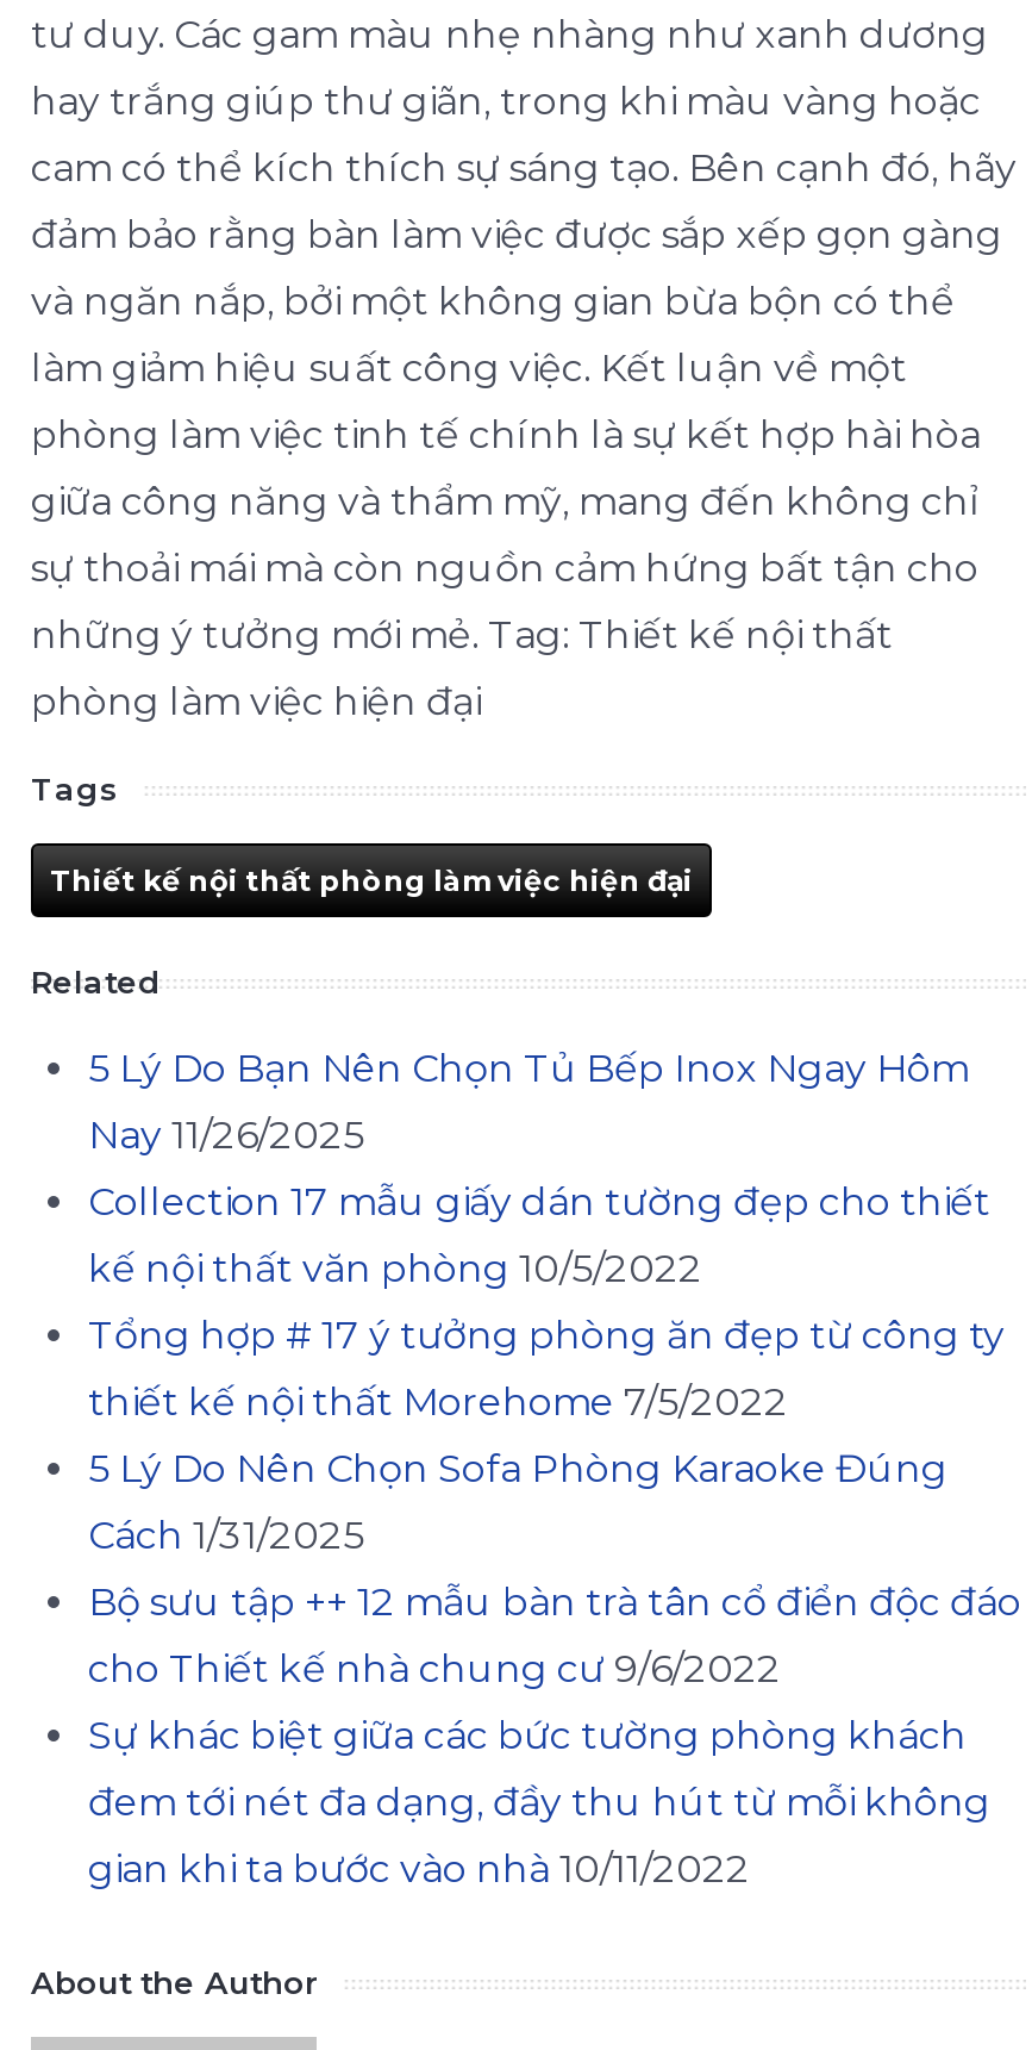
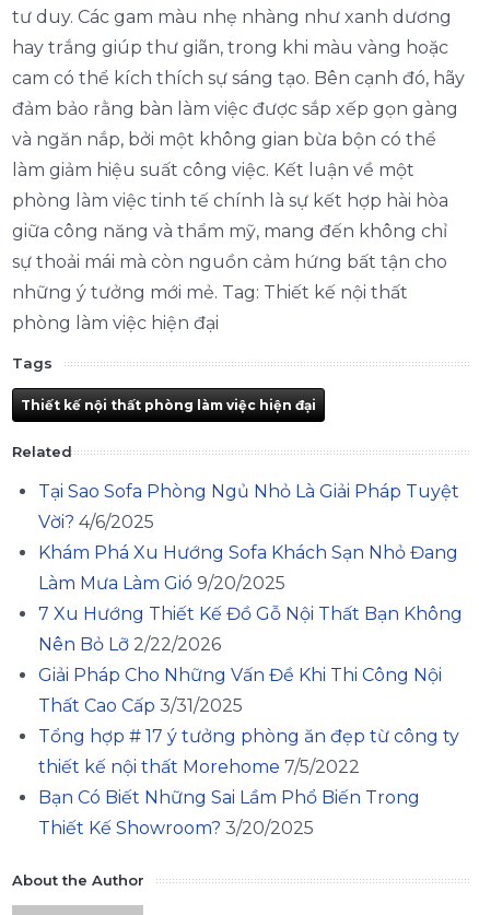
- 5 Lý Do Bạn Nên Chọn Tủ Bếp Inox Ngay Hôm
- Nay 11/26/2025
- Collection 17 mẫu giấy dán tường đẹp cho thiết
- kế nội thất văn phòng 10/5/2022
+ Tại Sao Sofa Phòng Ngủ Nhỏ Là Giải Pháp Tuyệt
+ Vời? 4/6/2025
+ Khám Phá Xu Hướng Sofa Khách Sạn Nhỏ Đang
+ Làm Mưa Làm Gió 9/20/2025
+ 7 Xu Hướng Thiết Kế Đồ Gỗ Nội Thất Bạn Không
+ Nên Bỏ Lỡ 2/22/2026
+ Giải Pháp Cho Những Vấn Đề Khi Thi Công Nội
+ Thất Cao Cấp 3/31/2025

moved down: Tổng hợp # 17 ý tưởng phòng ăn đẹp từ công ty | thiết kế nội thất Morehome 7/5/2022

- 5 Lý Do Nên Chọn Sofa Phòng Karaoke Đúng
- Cách 1/31/2025
- Bộ sưu tập ++ 12 mẫu bàn trà tân cổ điển độc đáo
- cho Thiết kế nhà chung cư 9/6/2022
- Sự khác biệt giữa các bức tường phòng khách
- đem tới nét đa dạng, đầy thu hút từ mỗi không
- gian khi ta bước vào nhà 10/11/2022
+ Bạn Có Biết Những Sai Lầm Phổ Biến Trong
+ Thiết Kế Showroom? 3/20/2025
